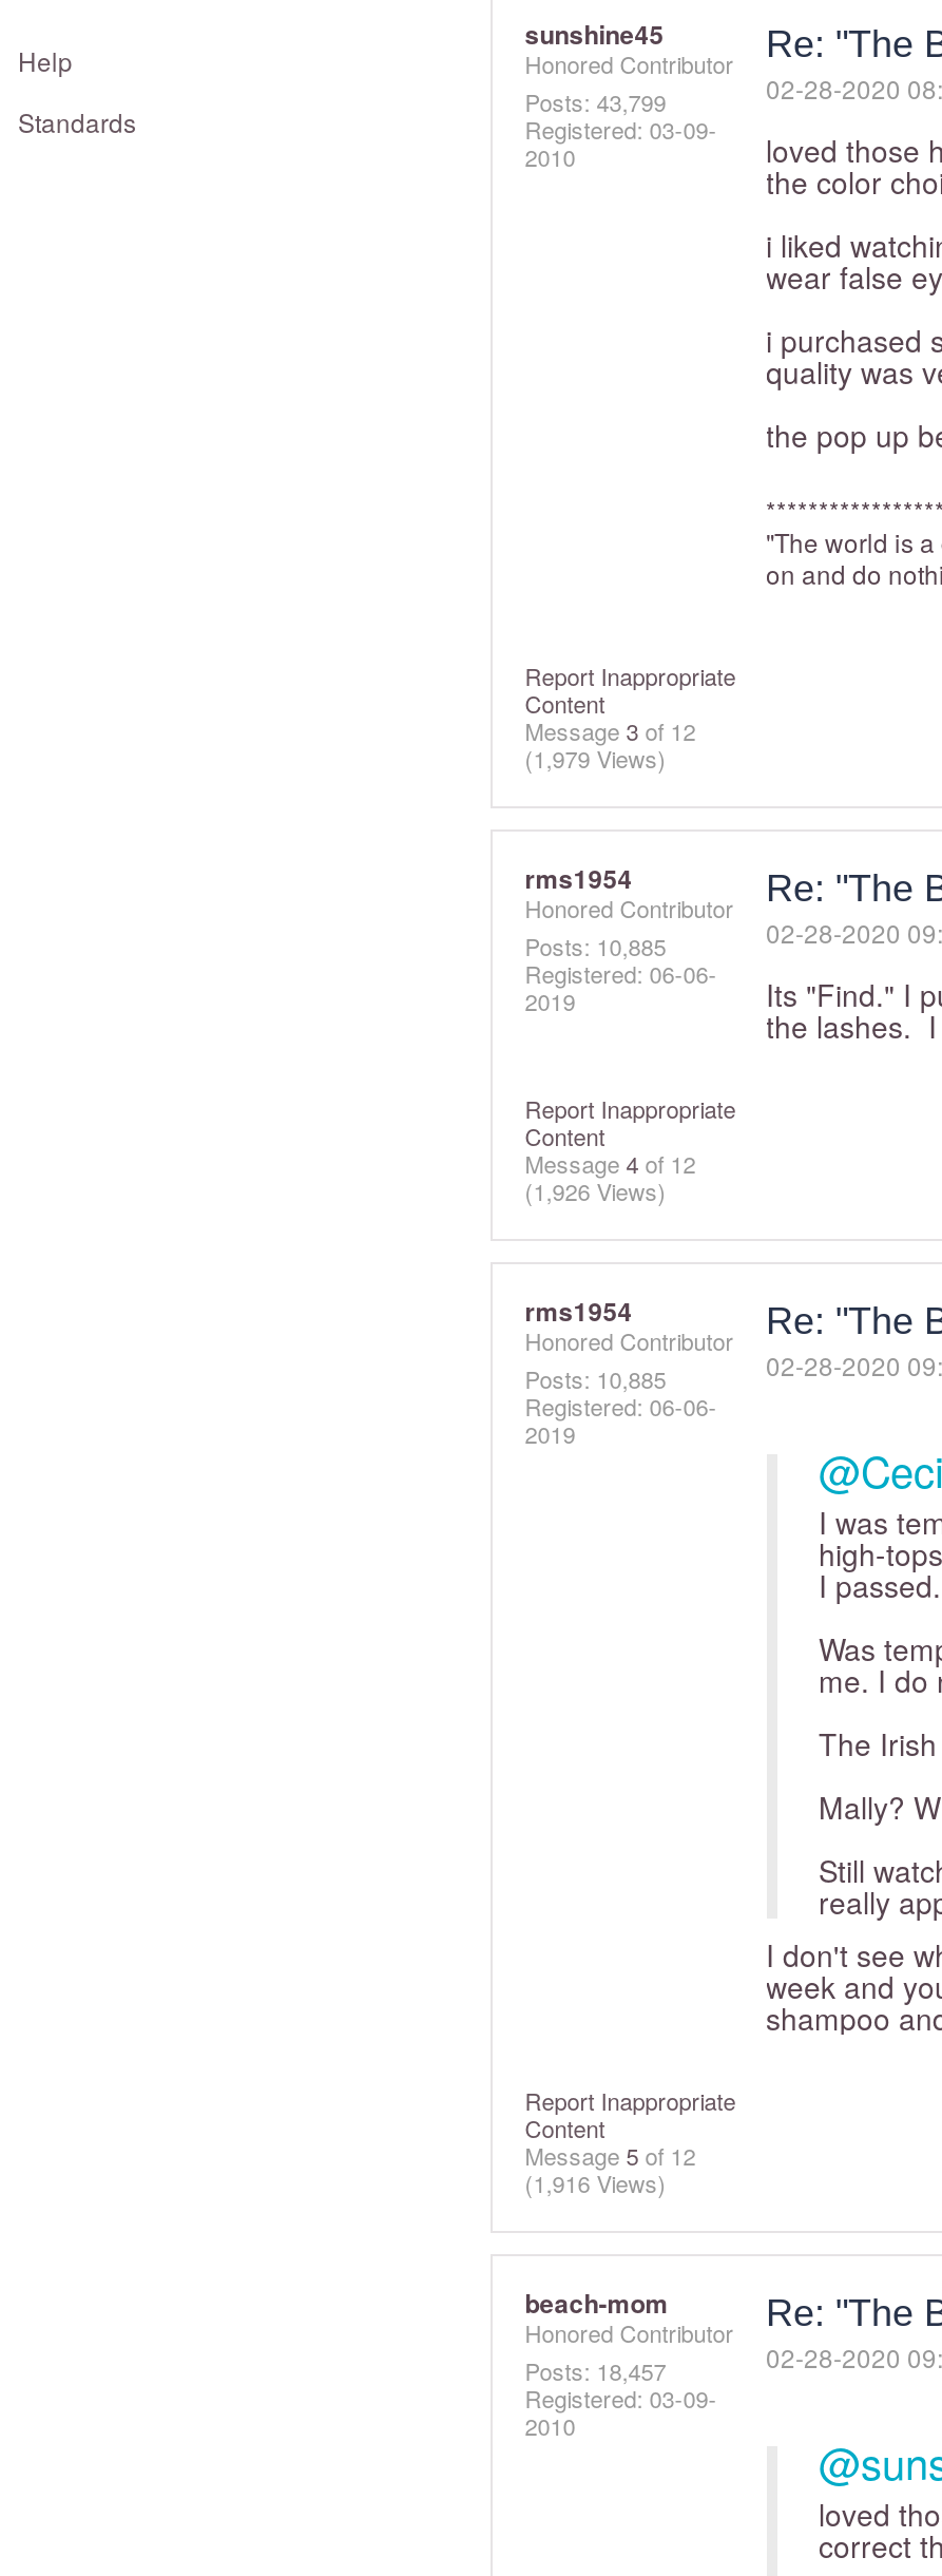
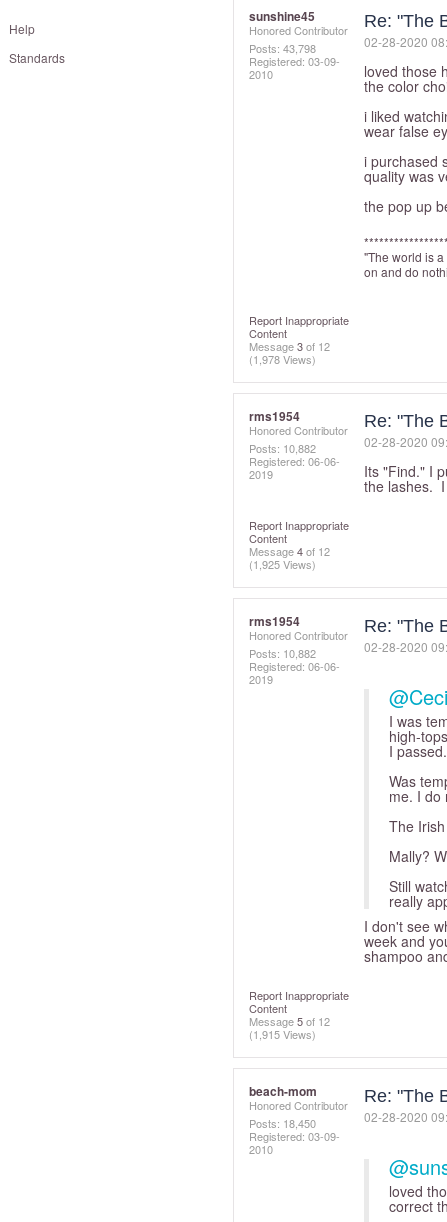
- Posts: 43,799
+ Posts: 43,798

- (1,979 Views)
+ (1,978 Views)

- Posts: 10,885
+ Posts: 10,882

- (1,926 Views)
+ (1,925 Views)

- Posts: 10,885
+ Posts: 10,882

- (1,916 Views)
+ (1,915 Views)

- Posts: 18,457
+ Posts: 18,450
